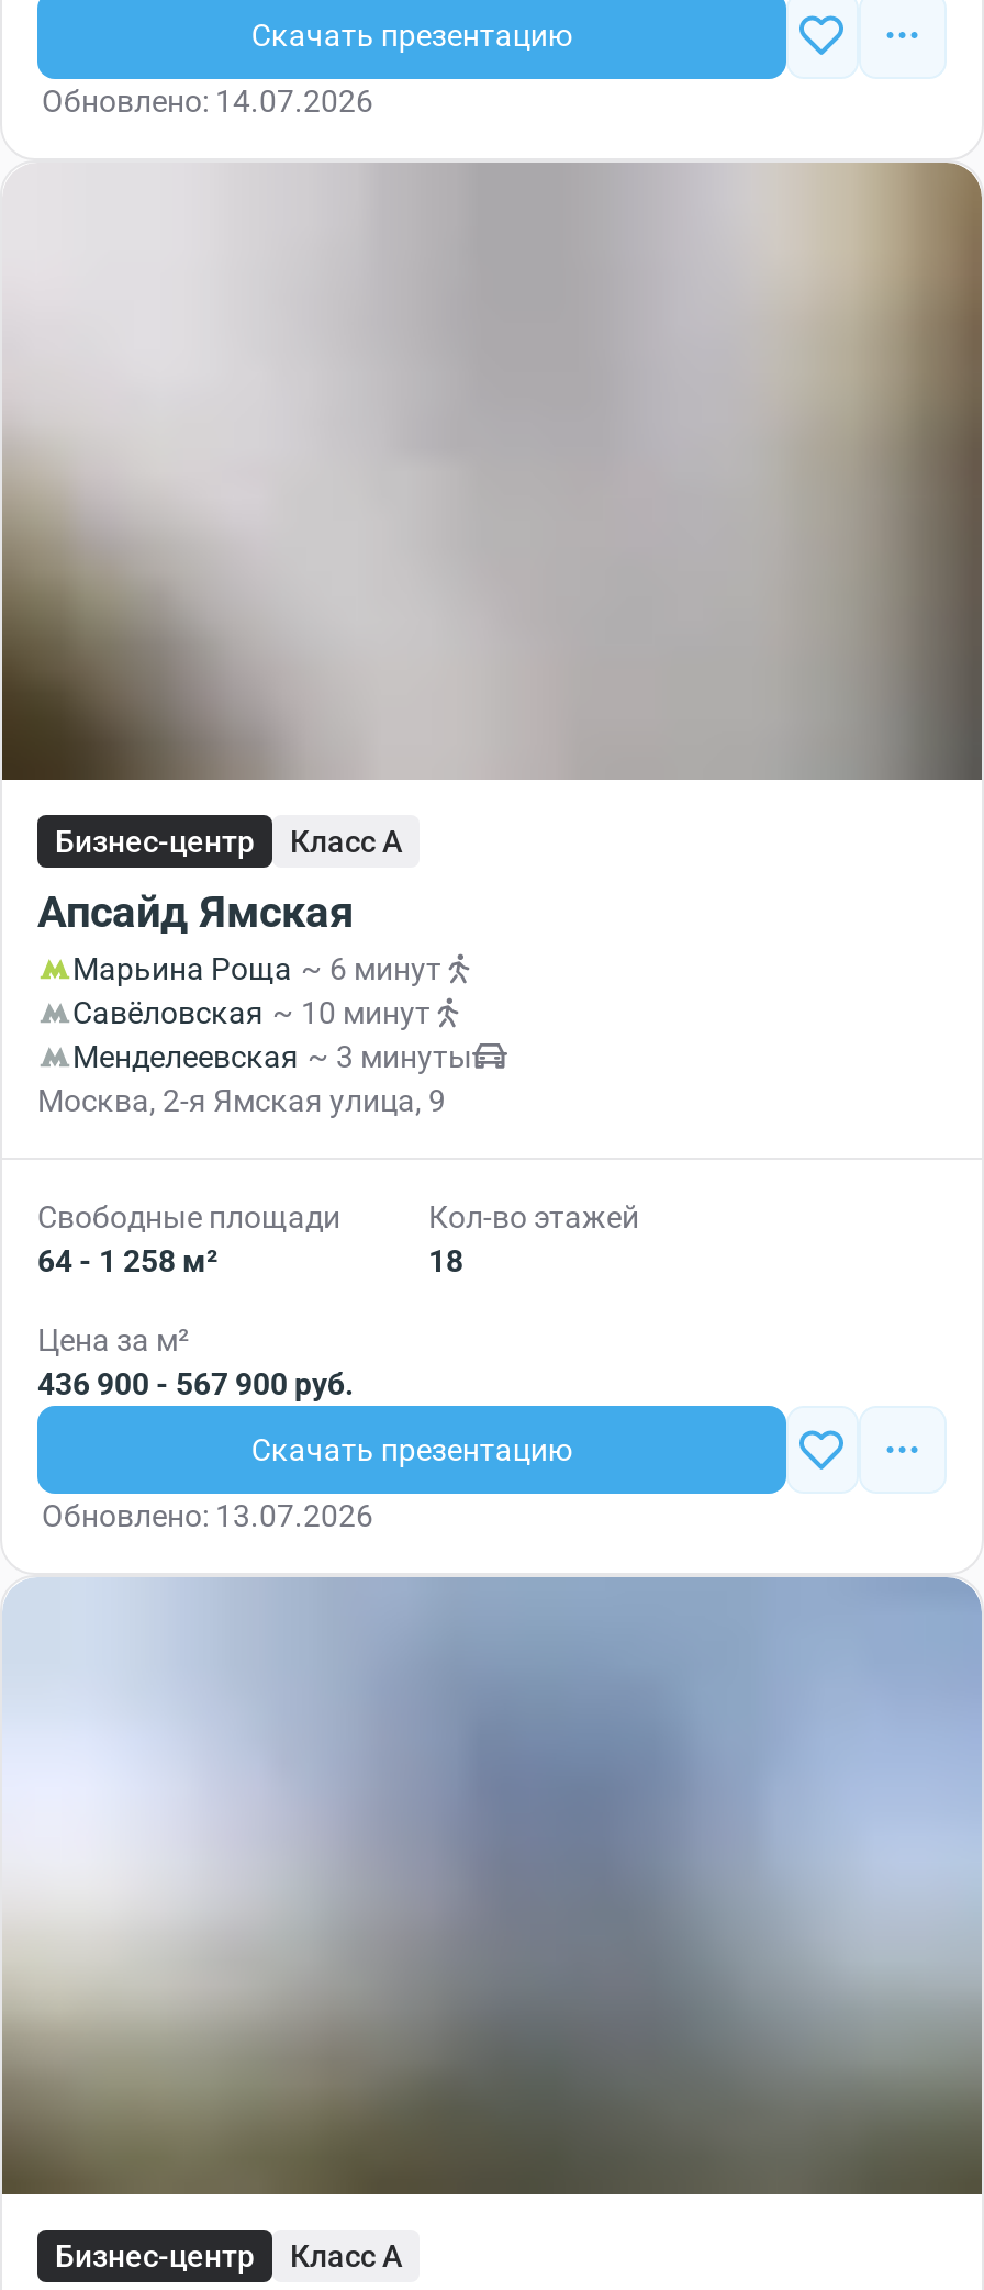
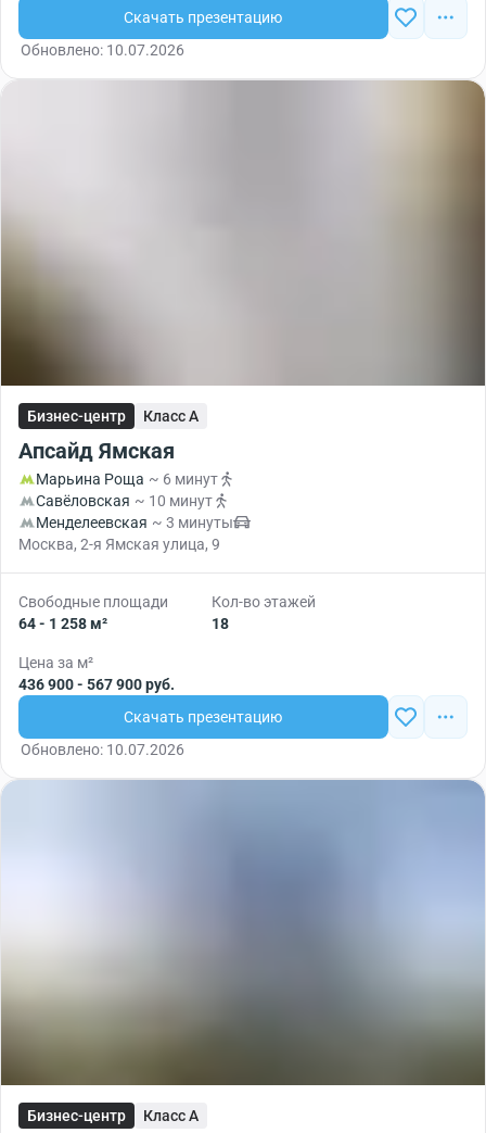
- Обновлено: 14.07.2026
+ Обновлено: 10.07.2026

- Обновлено: 13.07.2026
+ Обновлено: 10.07.2026
